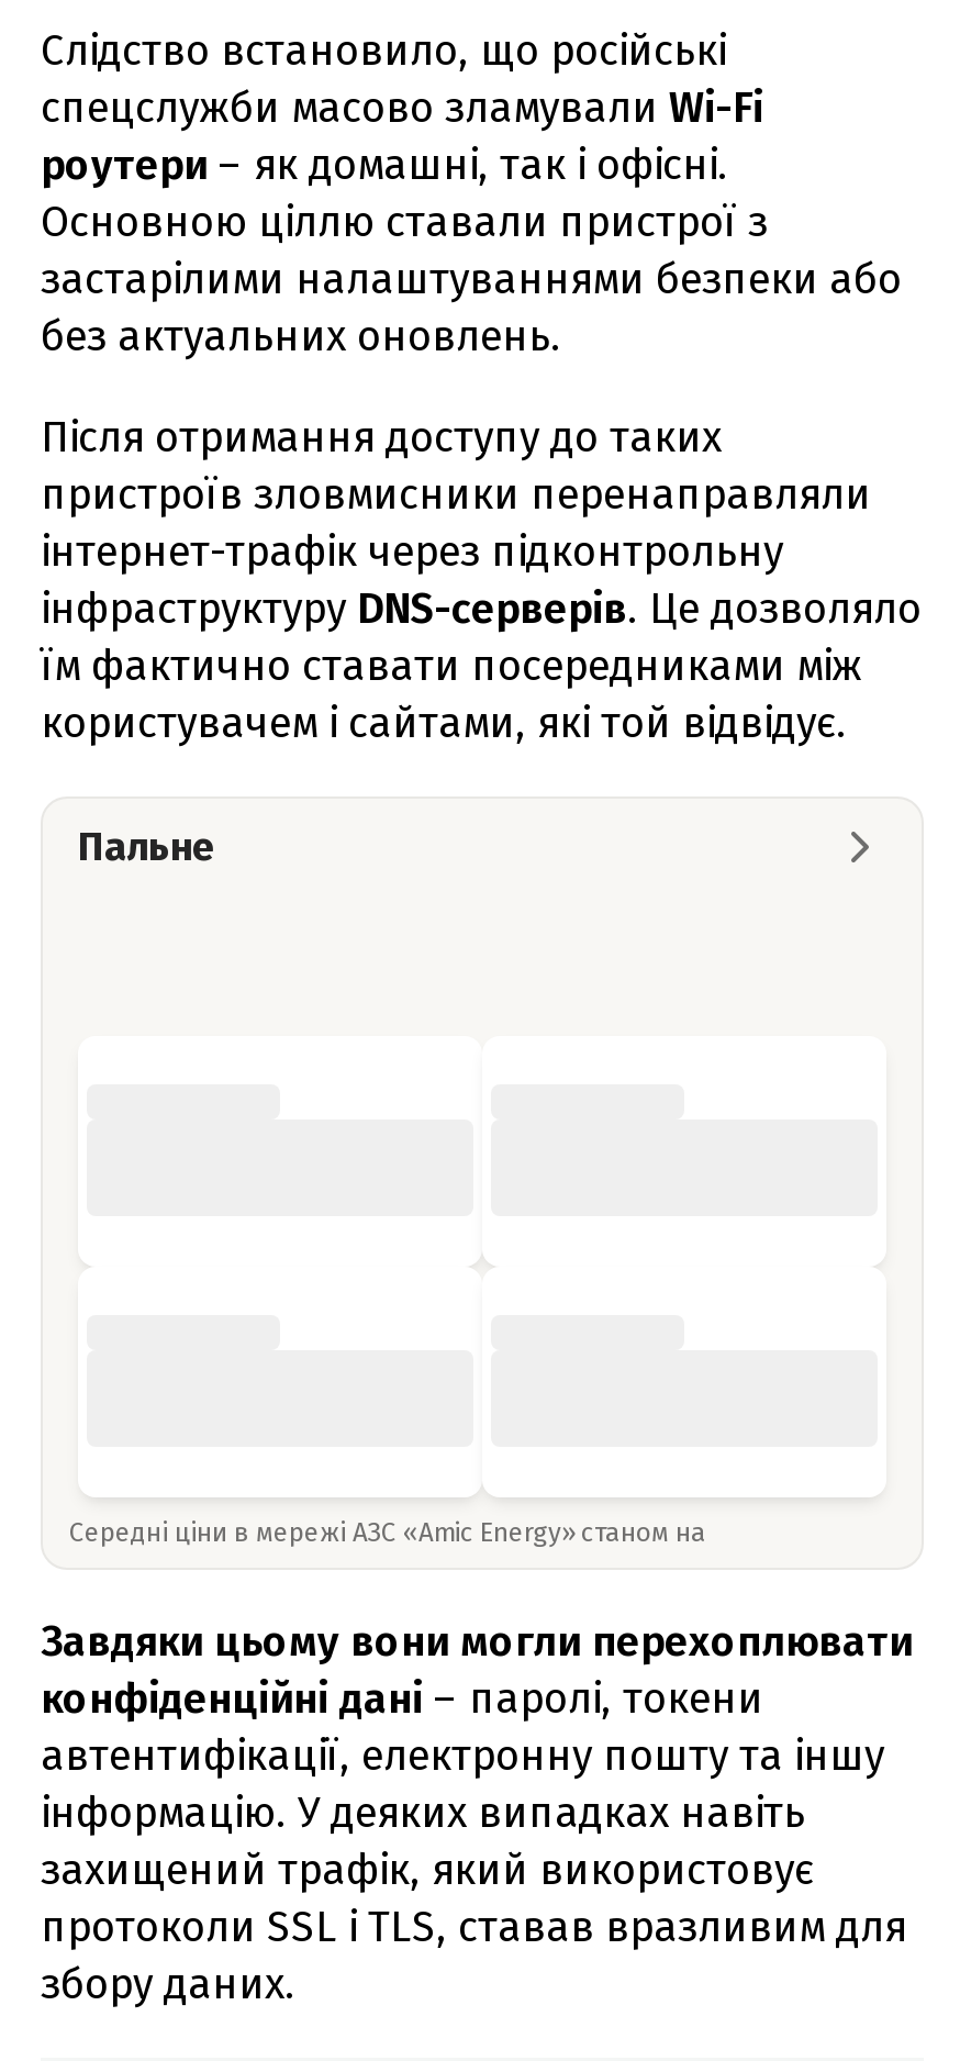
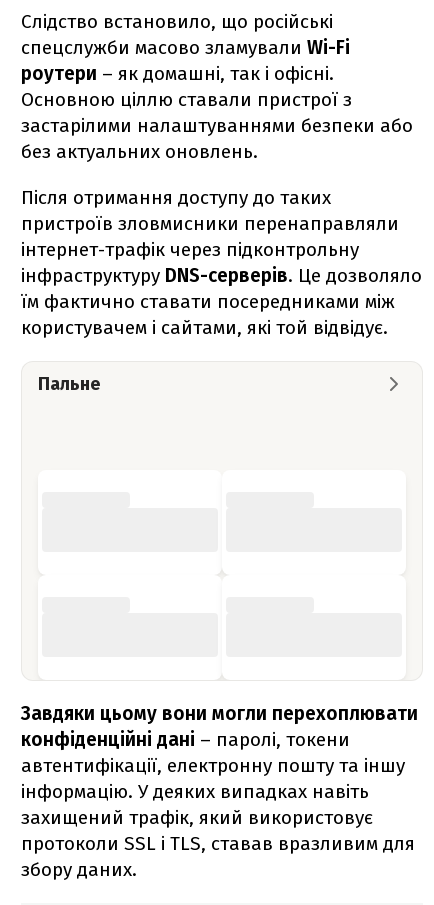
- Середні ціни в мережі АЗС «Amic Energy» станом на
